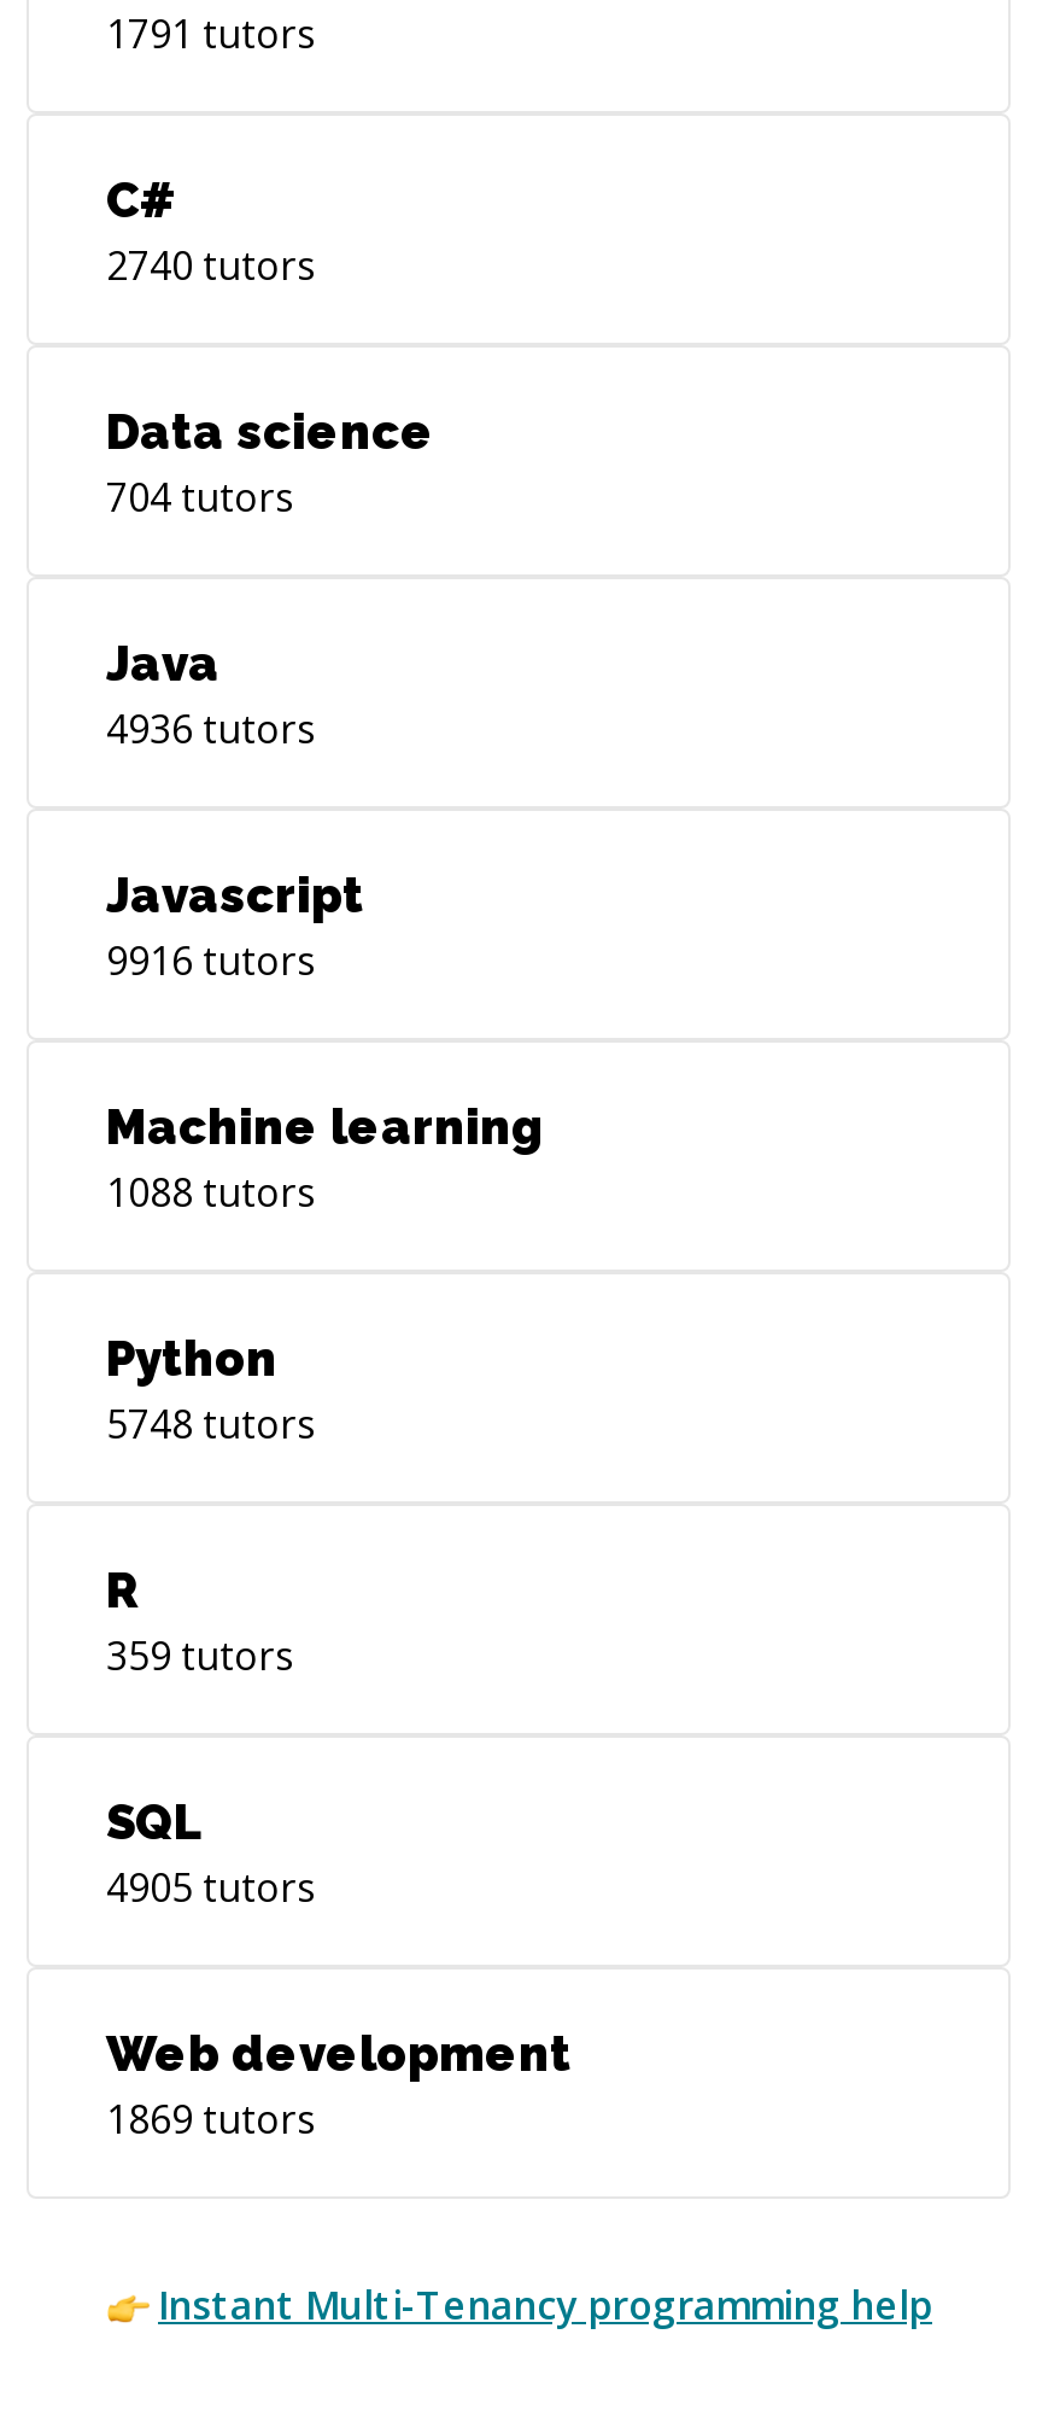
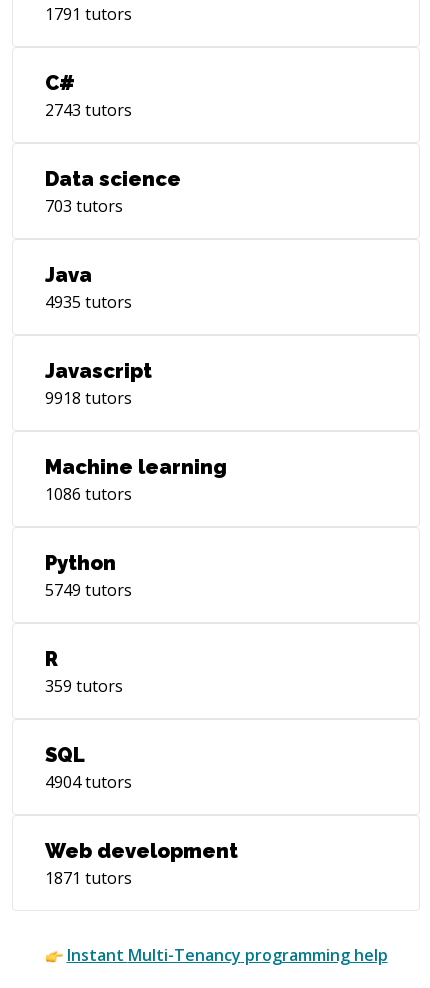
- 2740 tutors
+ 2743 tutors

- 704 tutors
+ 703 tutors

- 4936 tutors
+ 4935 tutors

- 9916 tutors
+ 9918 tutors

- 1088 tutors
+ 1086 tutors

- 5748 tutors
+ 5749 tutors

- 4905 tutors
+ 4904 tutors

- 1869 tutors
+ 1871 tutors
